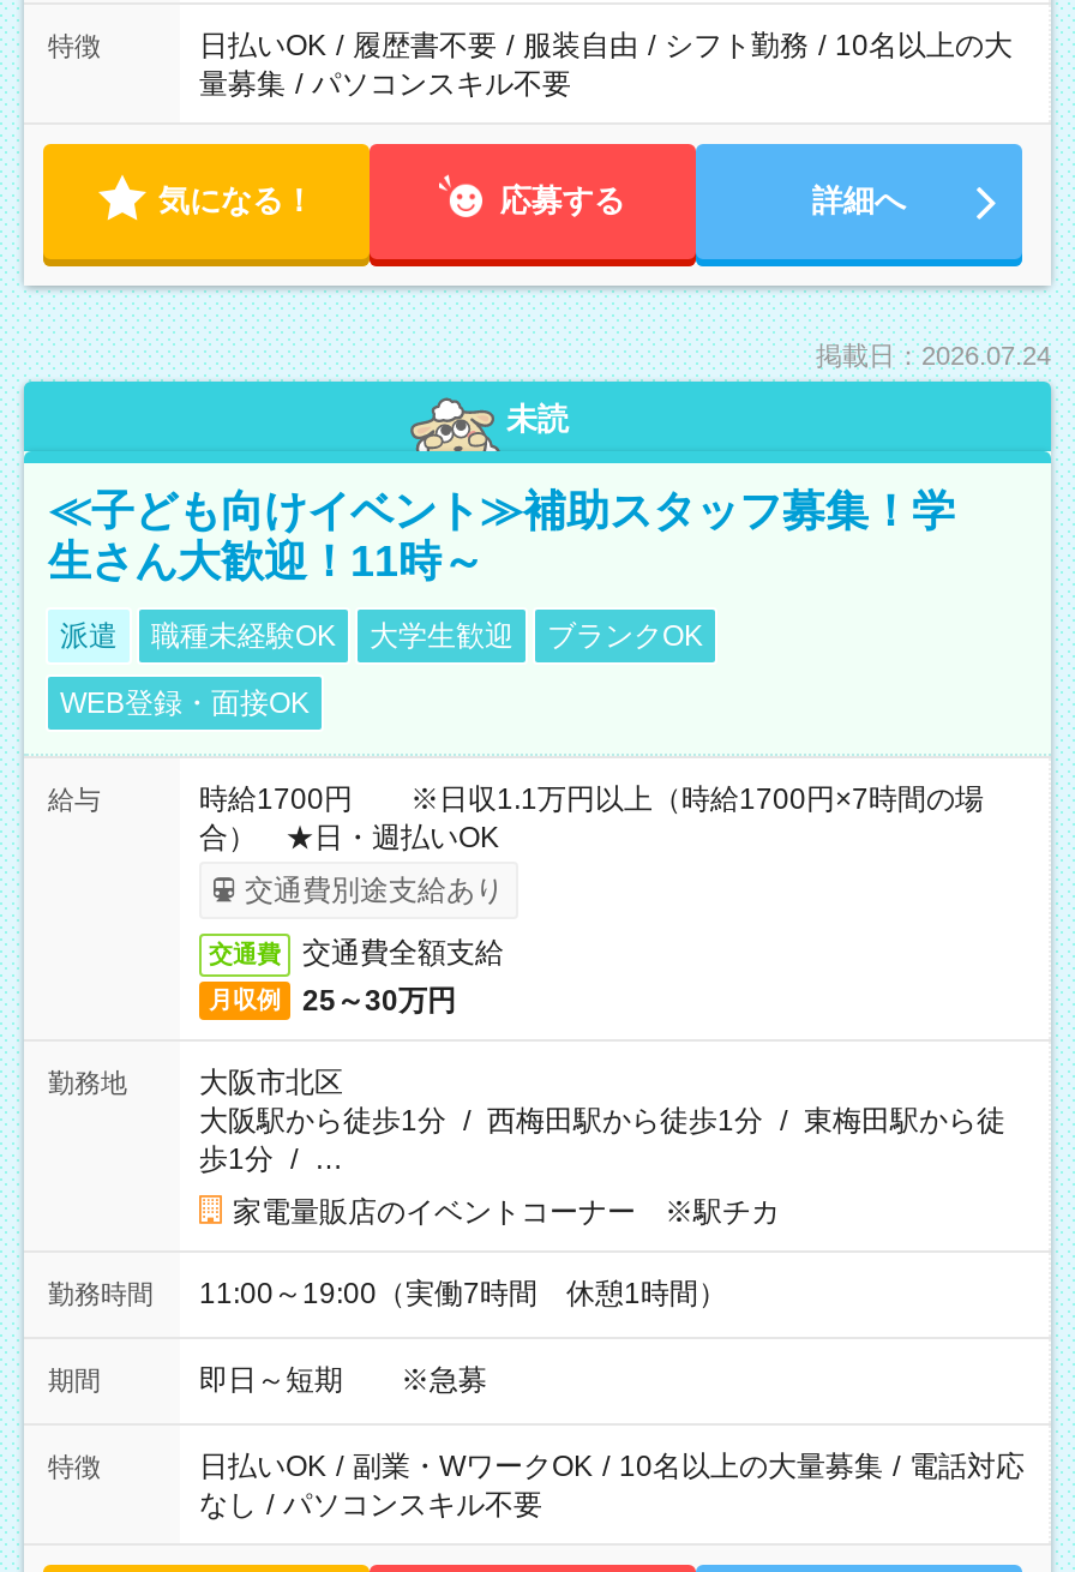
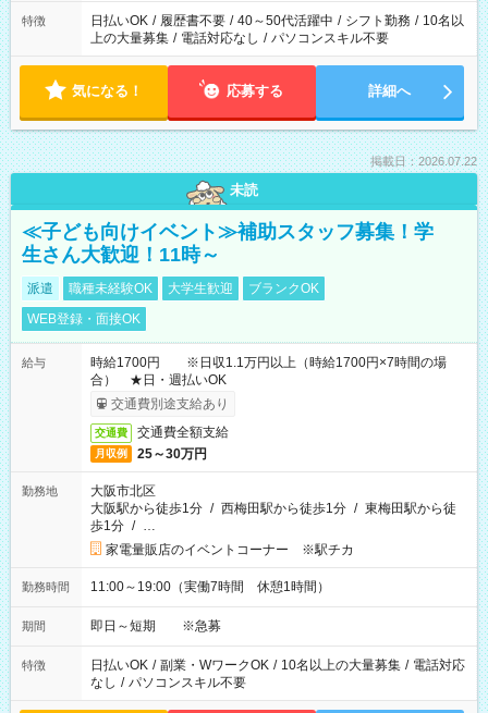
- 日払いOK / 履歴書不要 / 服装自由 / シフト勤務 / 10名以上の大
- 量募集 / パソコンスキル不要
+ 日払いOK / 履歴書不要 / 40～50代活躍中 / シフト勤務 / 10名以
+ 上の大量募集 / 電話対応なし / パソコンスキル不要

- 掲載日：2026.07.24
+ 掲載日：2026.07.22
